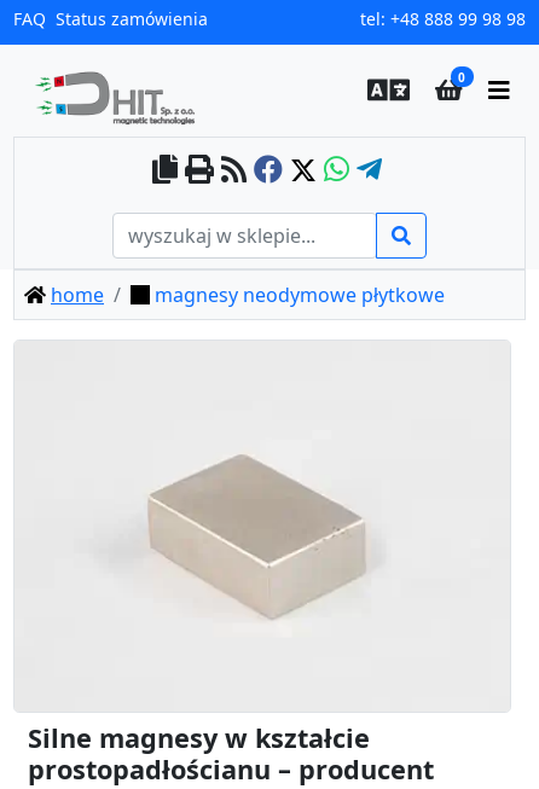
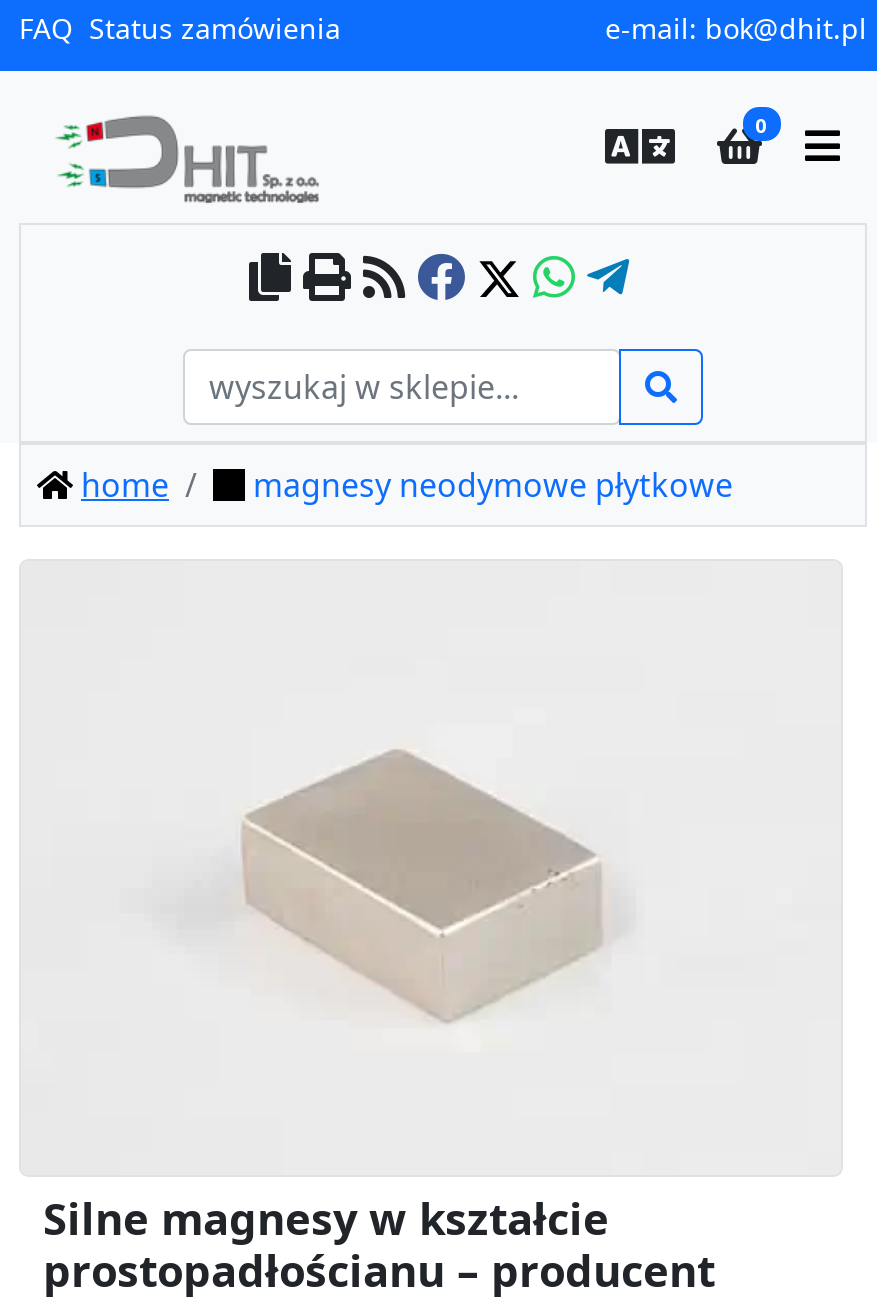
- tel: +48 888 99 98 98
+ e-mail: bok@dhit.pl
